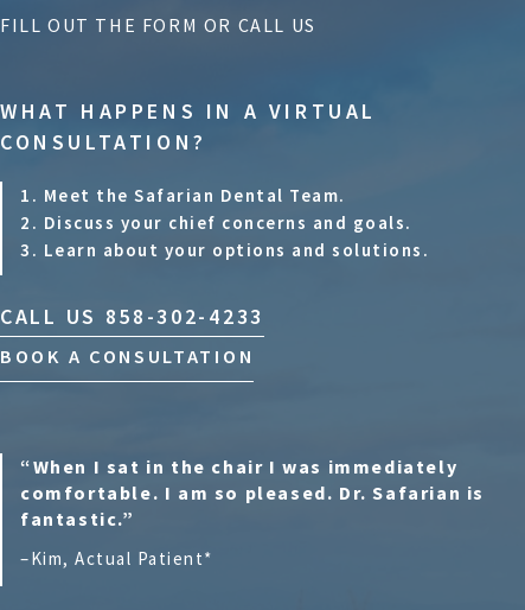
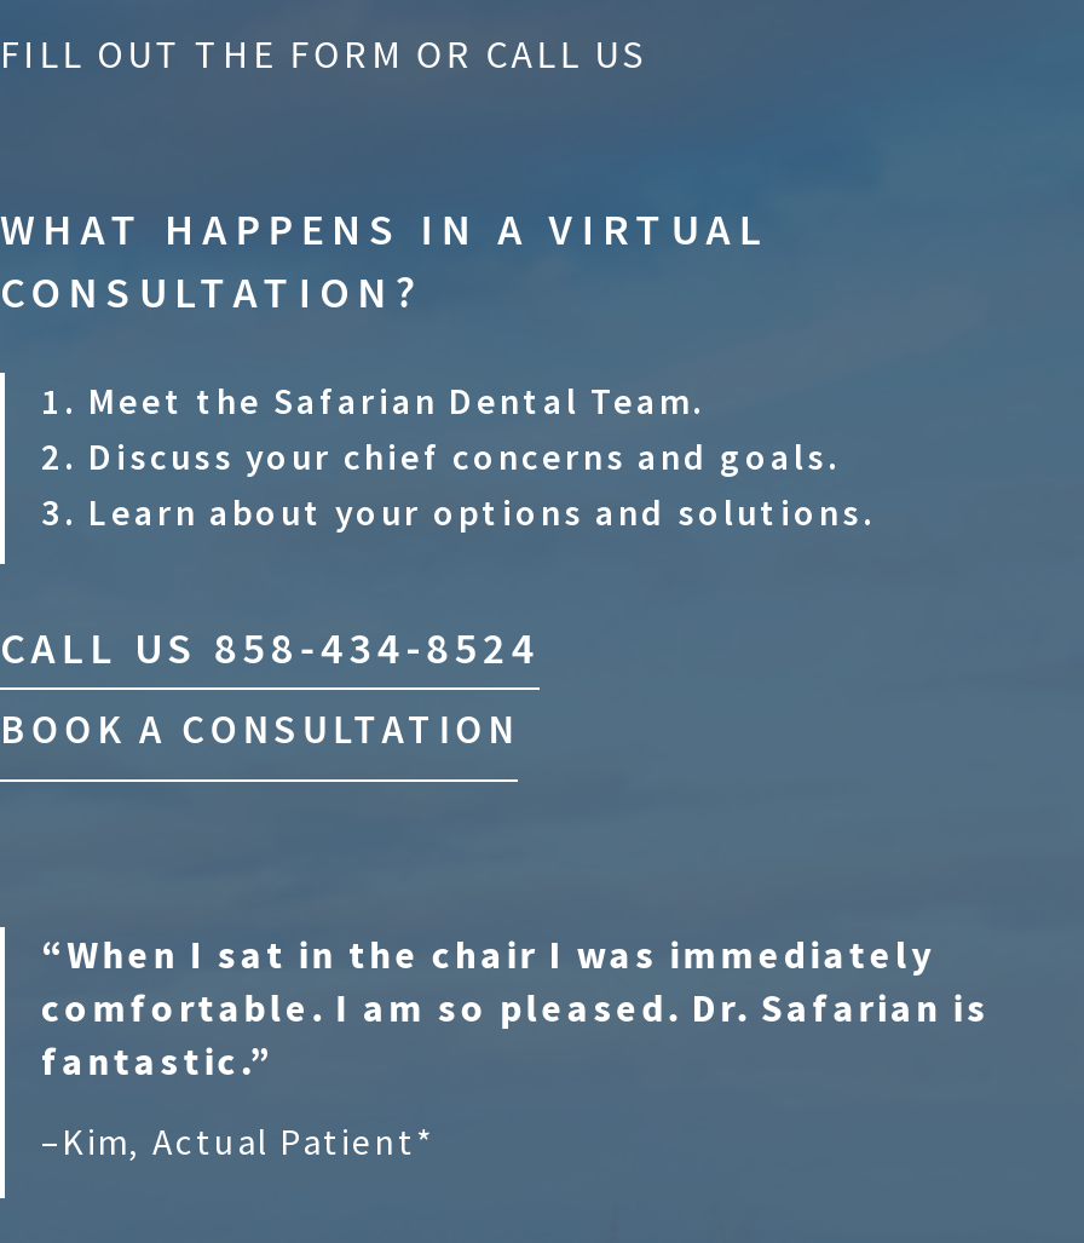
- CALL US 858-302-4233
+ CALL US 858-434-8524
